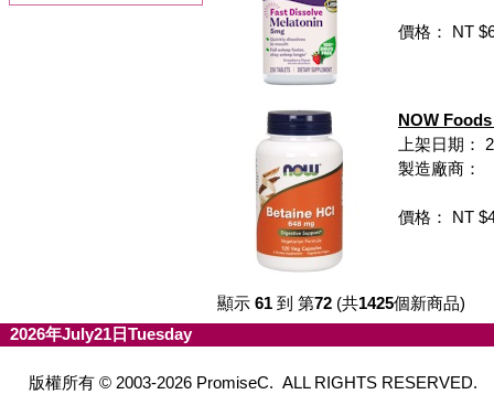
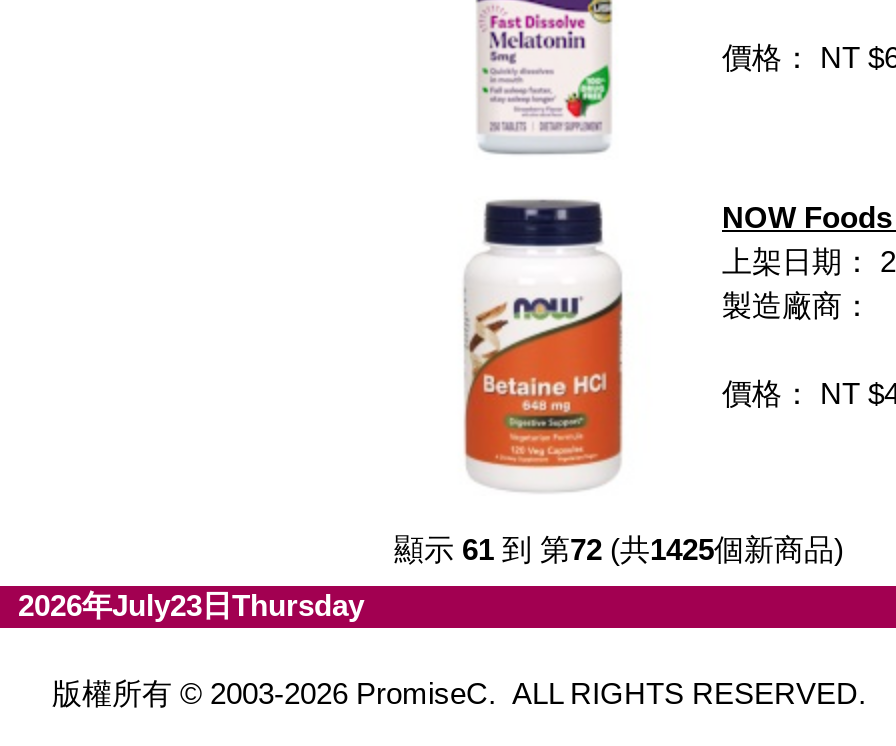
- 2026年July21日Tuesday
+ 2026年July23日Thursday
